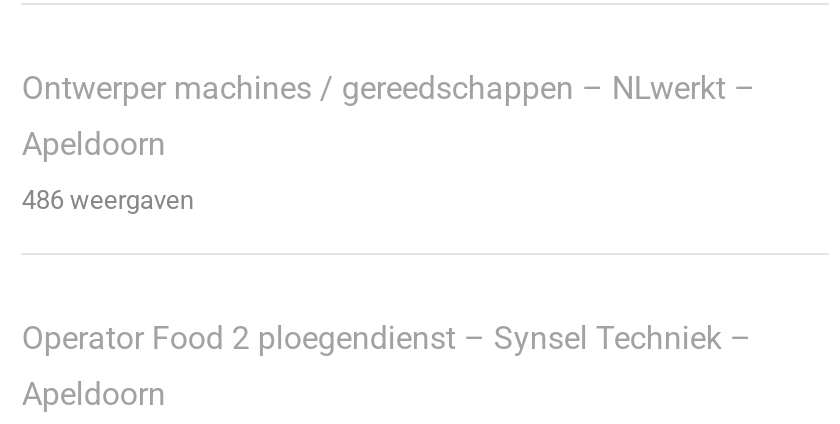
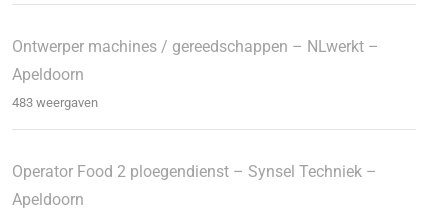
- 486 weergaven
+ 483 weergaven
